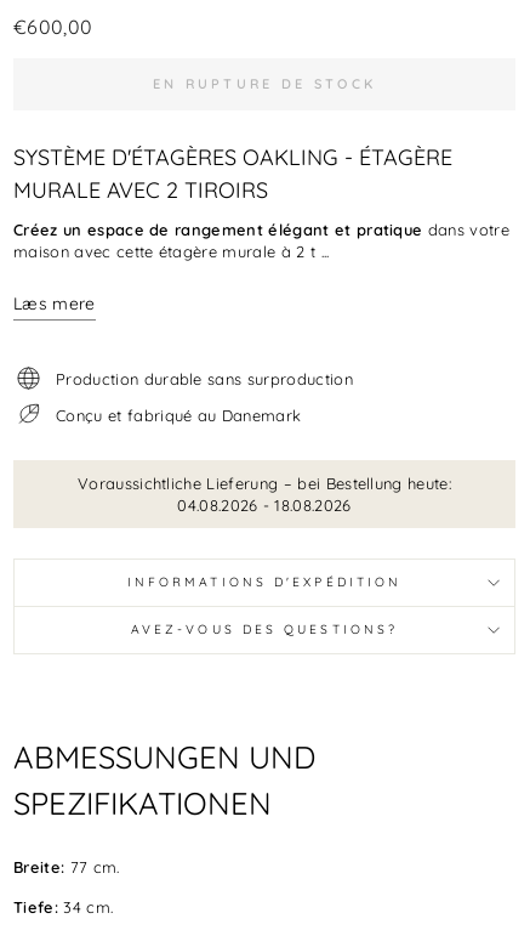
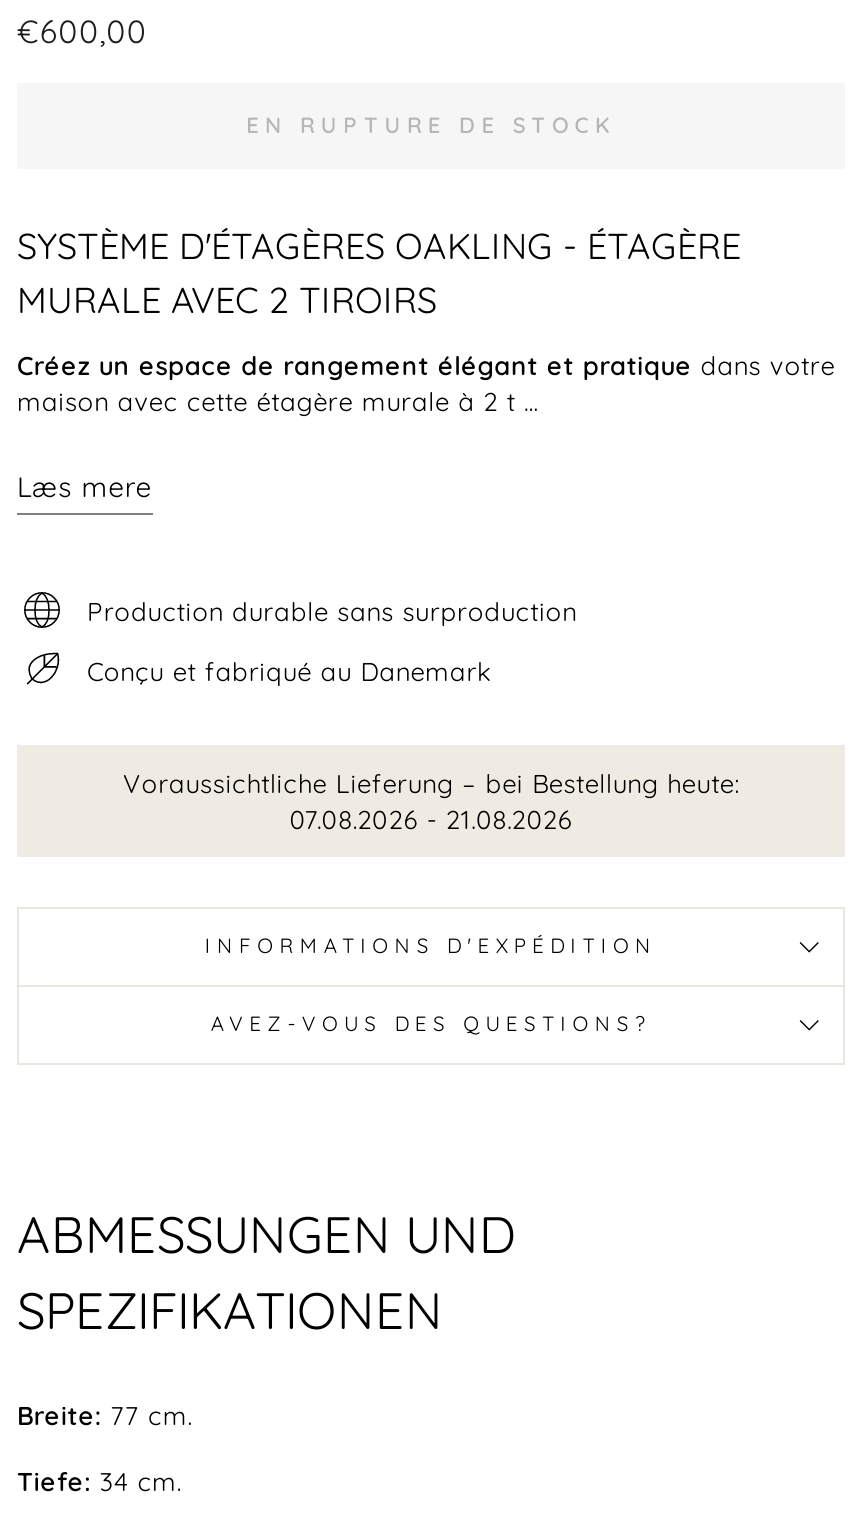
- 04.08.2026 - 18.08.2026
+ 07.08.2026 - 21.08.2026
